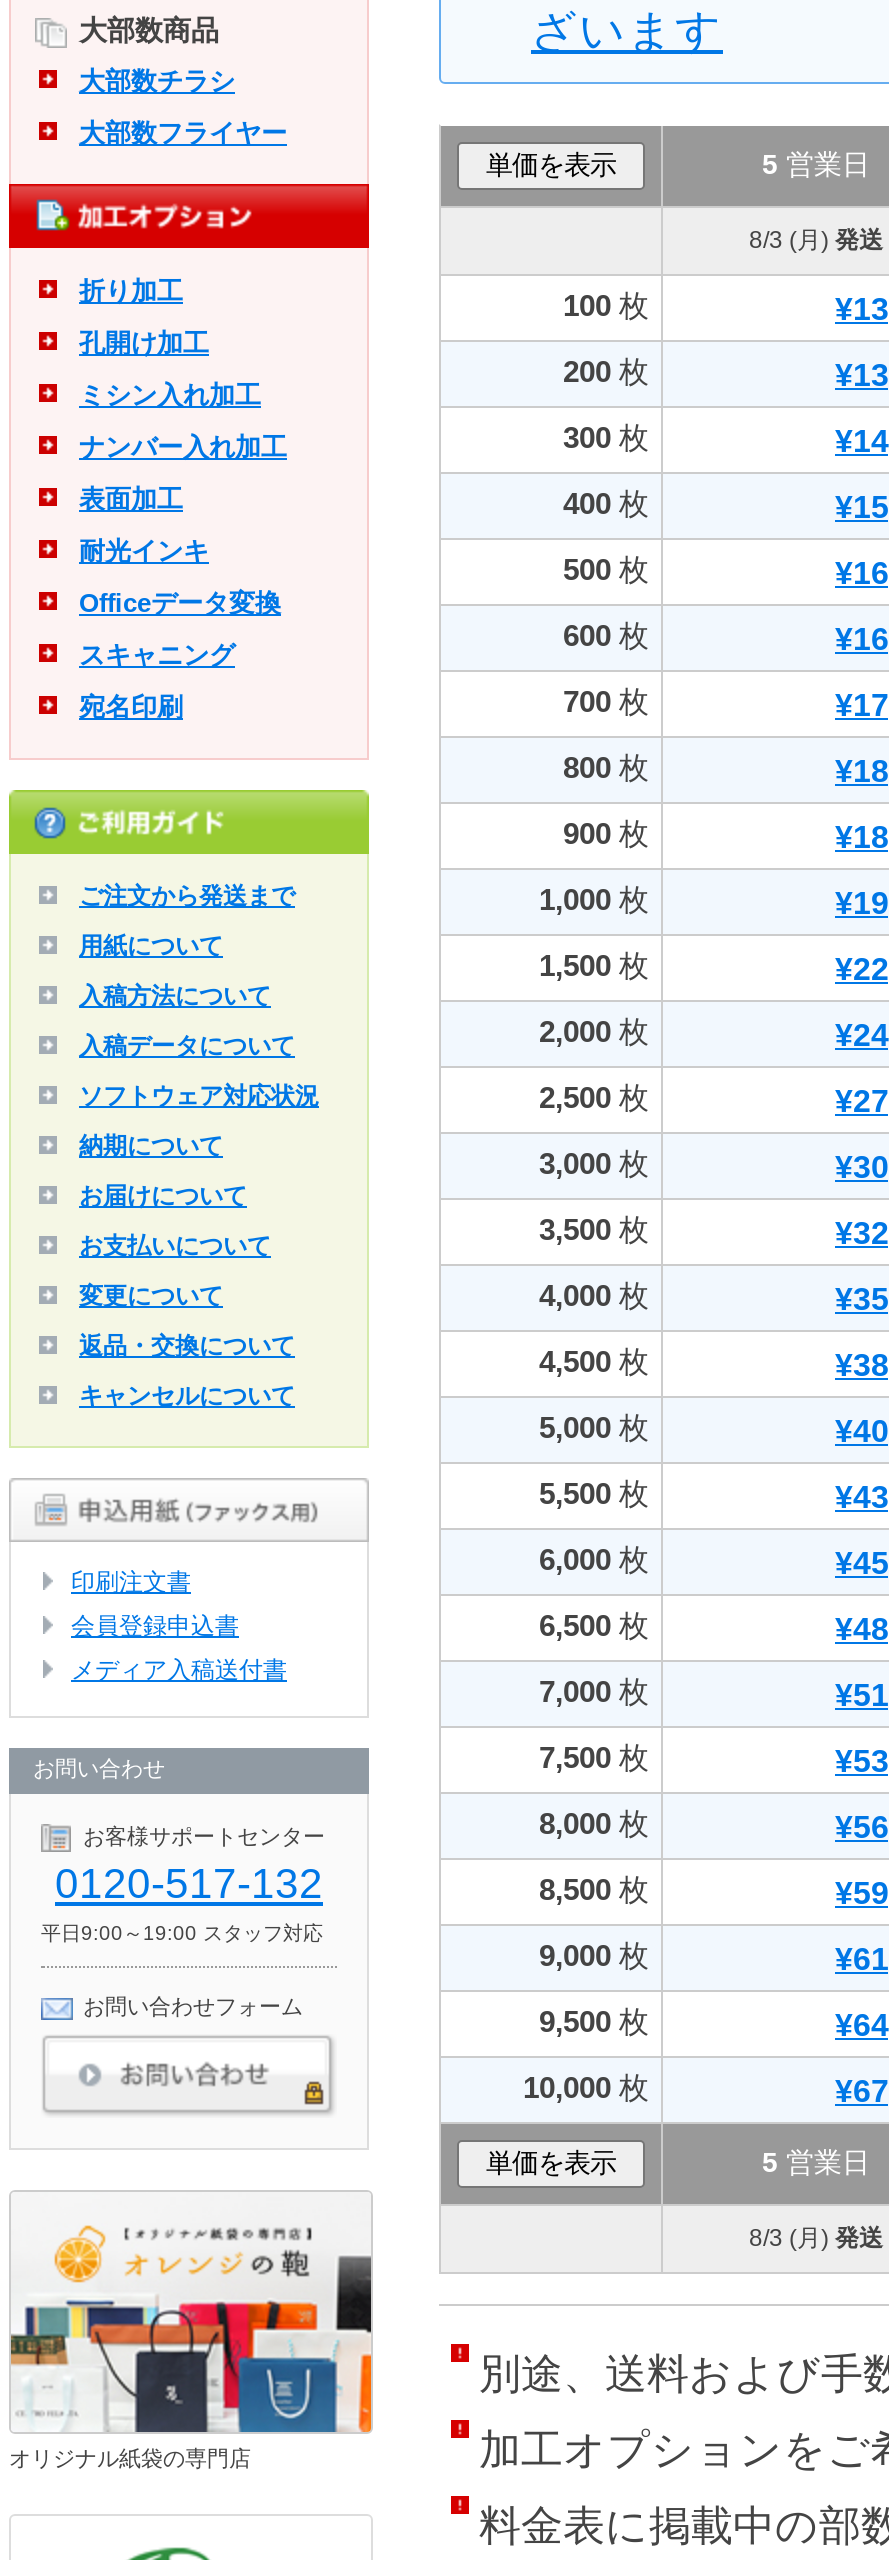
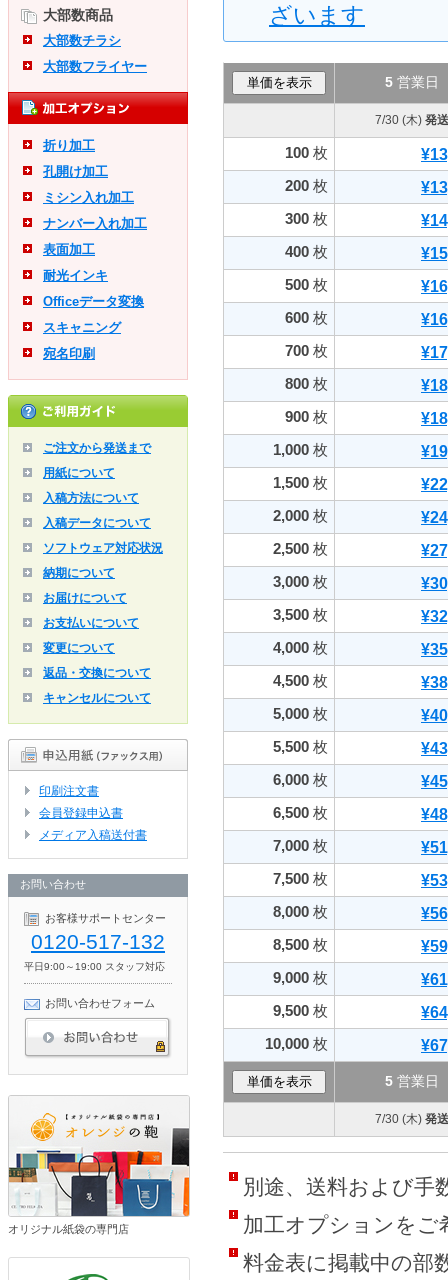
- 8/3 (月)発送
+ 7/30 (木)発送

- 8/3 (月)発送
+ 7/30 (木)発送
